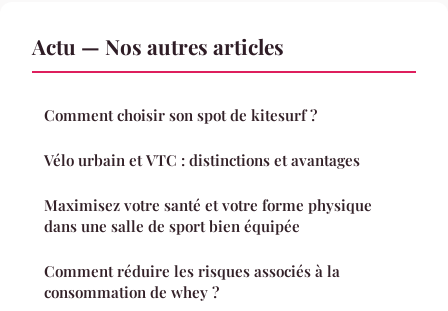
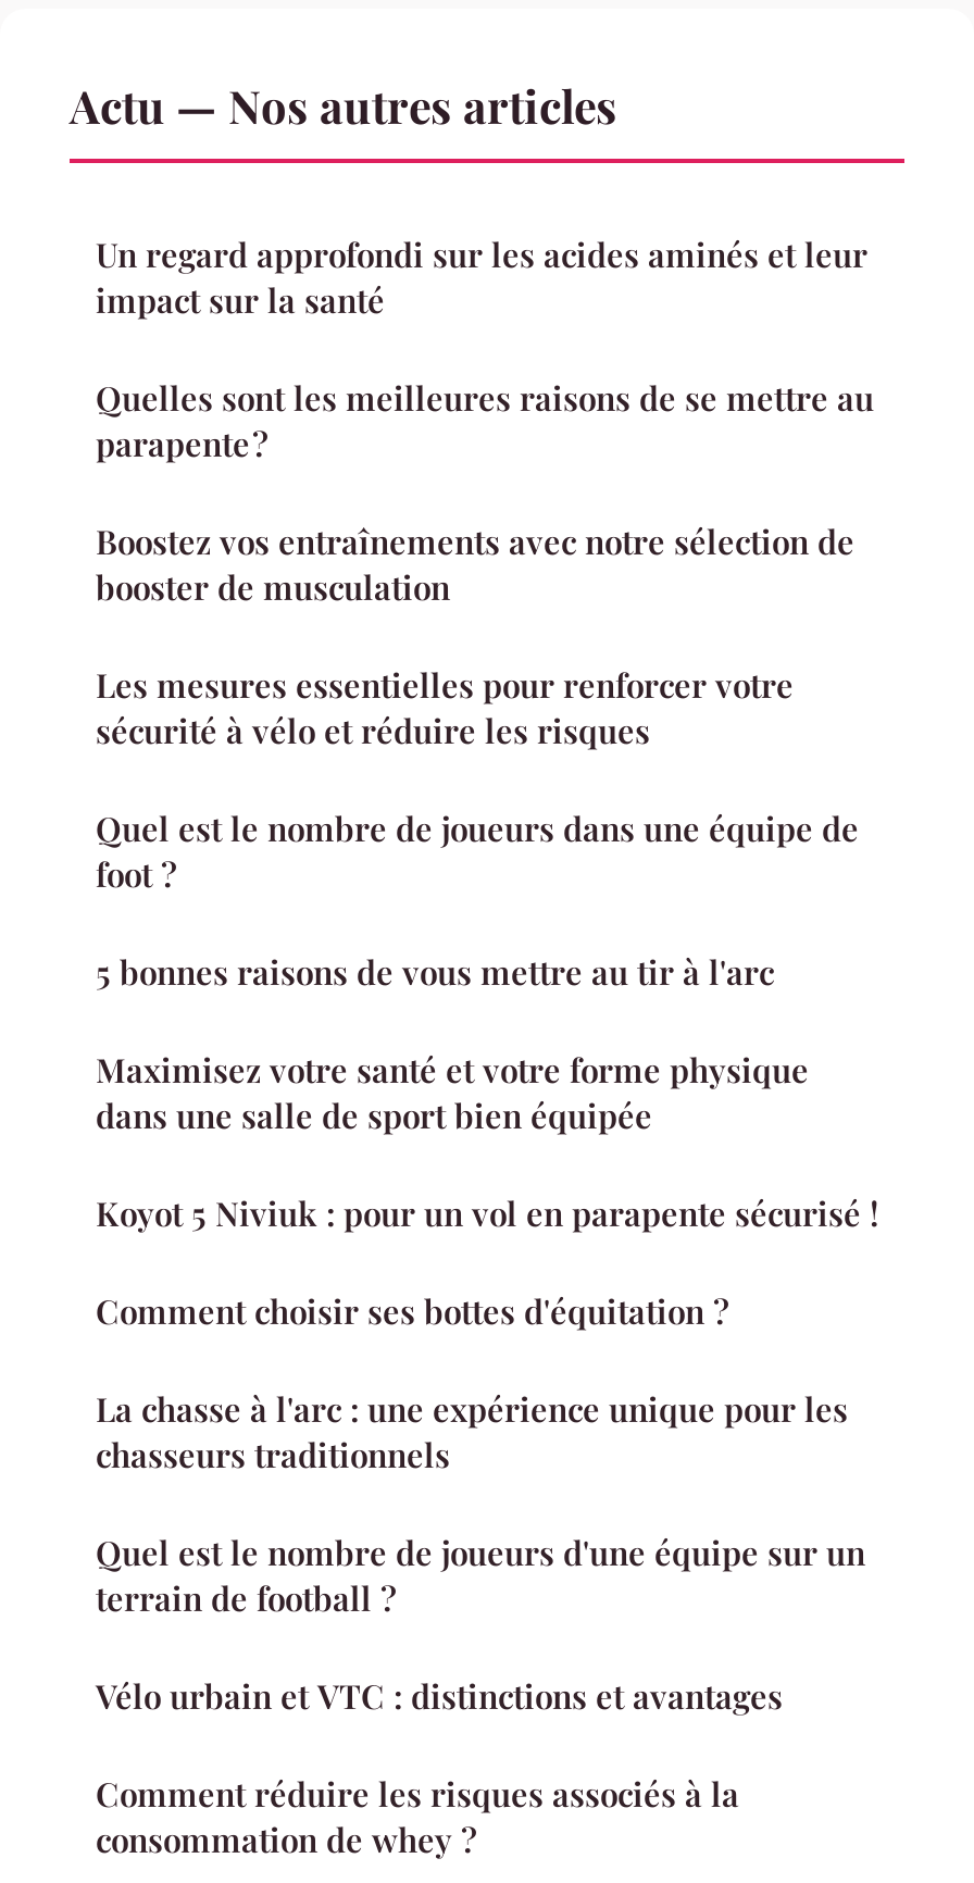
- Comment choisir son spot de kitesurf ?
+ Un regard approfondi sur les acides aminés et leur
+ impact sur la santé
+ Quelles sont les meilleures raisons de se mettre au
+ parapente ?
+ Boostez vos entraînements avec notre sélection de
+ booster de musculation
+ Les mesures essentielles pour renforcer votre
+ sécurité à vélo et réduire les risques
+ Quel est le nombre de joueurs dans une équipe de
+ foot ?
+ 5 bonnes raisons de vous mettre au tir à l'arc

moved down: Vélo urbain et VTC : distinctions et avantages

+ Koyot 5 Niviuk : pour un vol en parapente sécurisé !
+ Comment choisir ses bottes d'équitation ?
+ La chasse à l'arc : une expérience unique pour les
+ chasseurs traditionnels
+ Quel est le nombre de joueurs d'une équipe sur un
+ terrain de football ?
